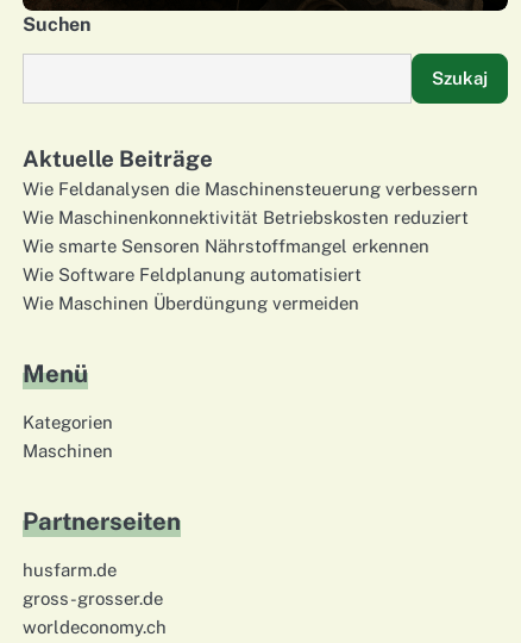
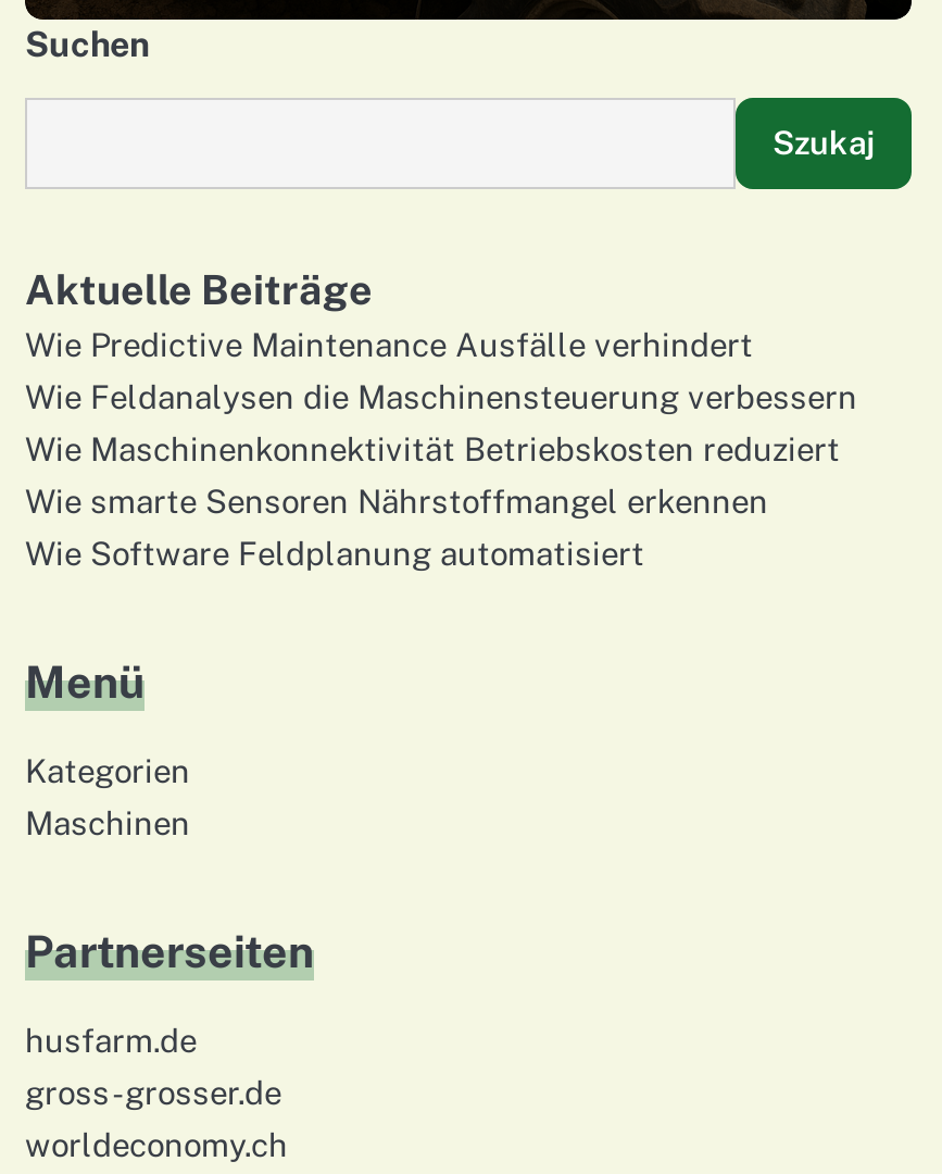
+ Wie Predictive Maintenance Ausfälle verhindert

moved down: Wie Feldanalysen die Maschinensteuerung verbessern | Wie Maschinenkonnektivität Betriebskosten reduziert | Wie smarte Sensoren Nährstoffmangel erkennen | Wie Software Feldplanung automatisiert

- Wie Maschinen Überdüngung vermeiden
